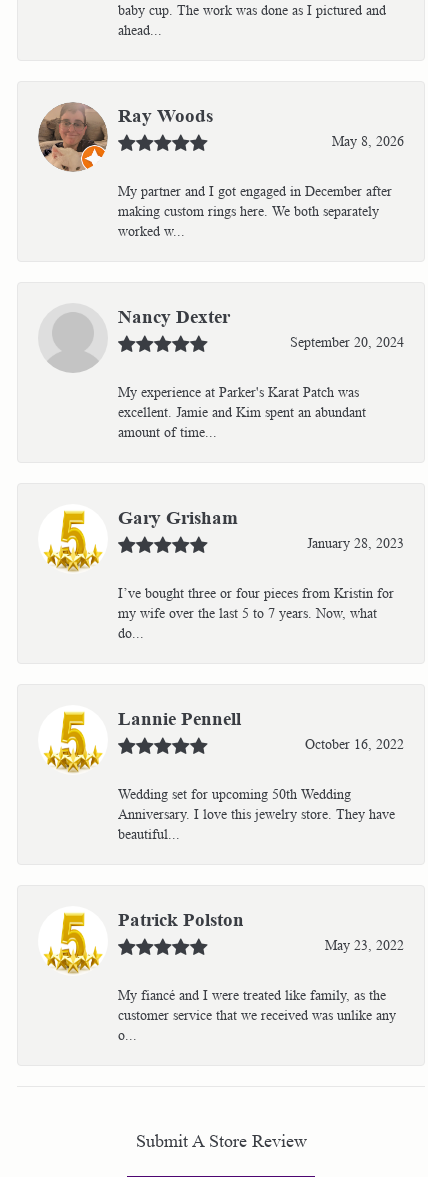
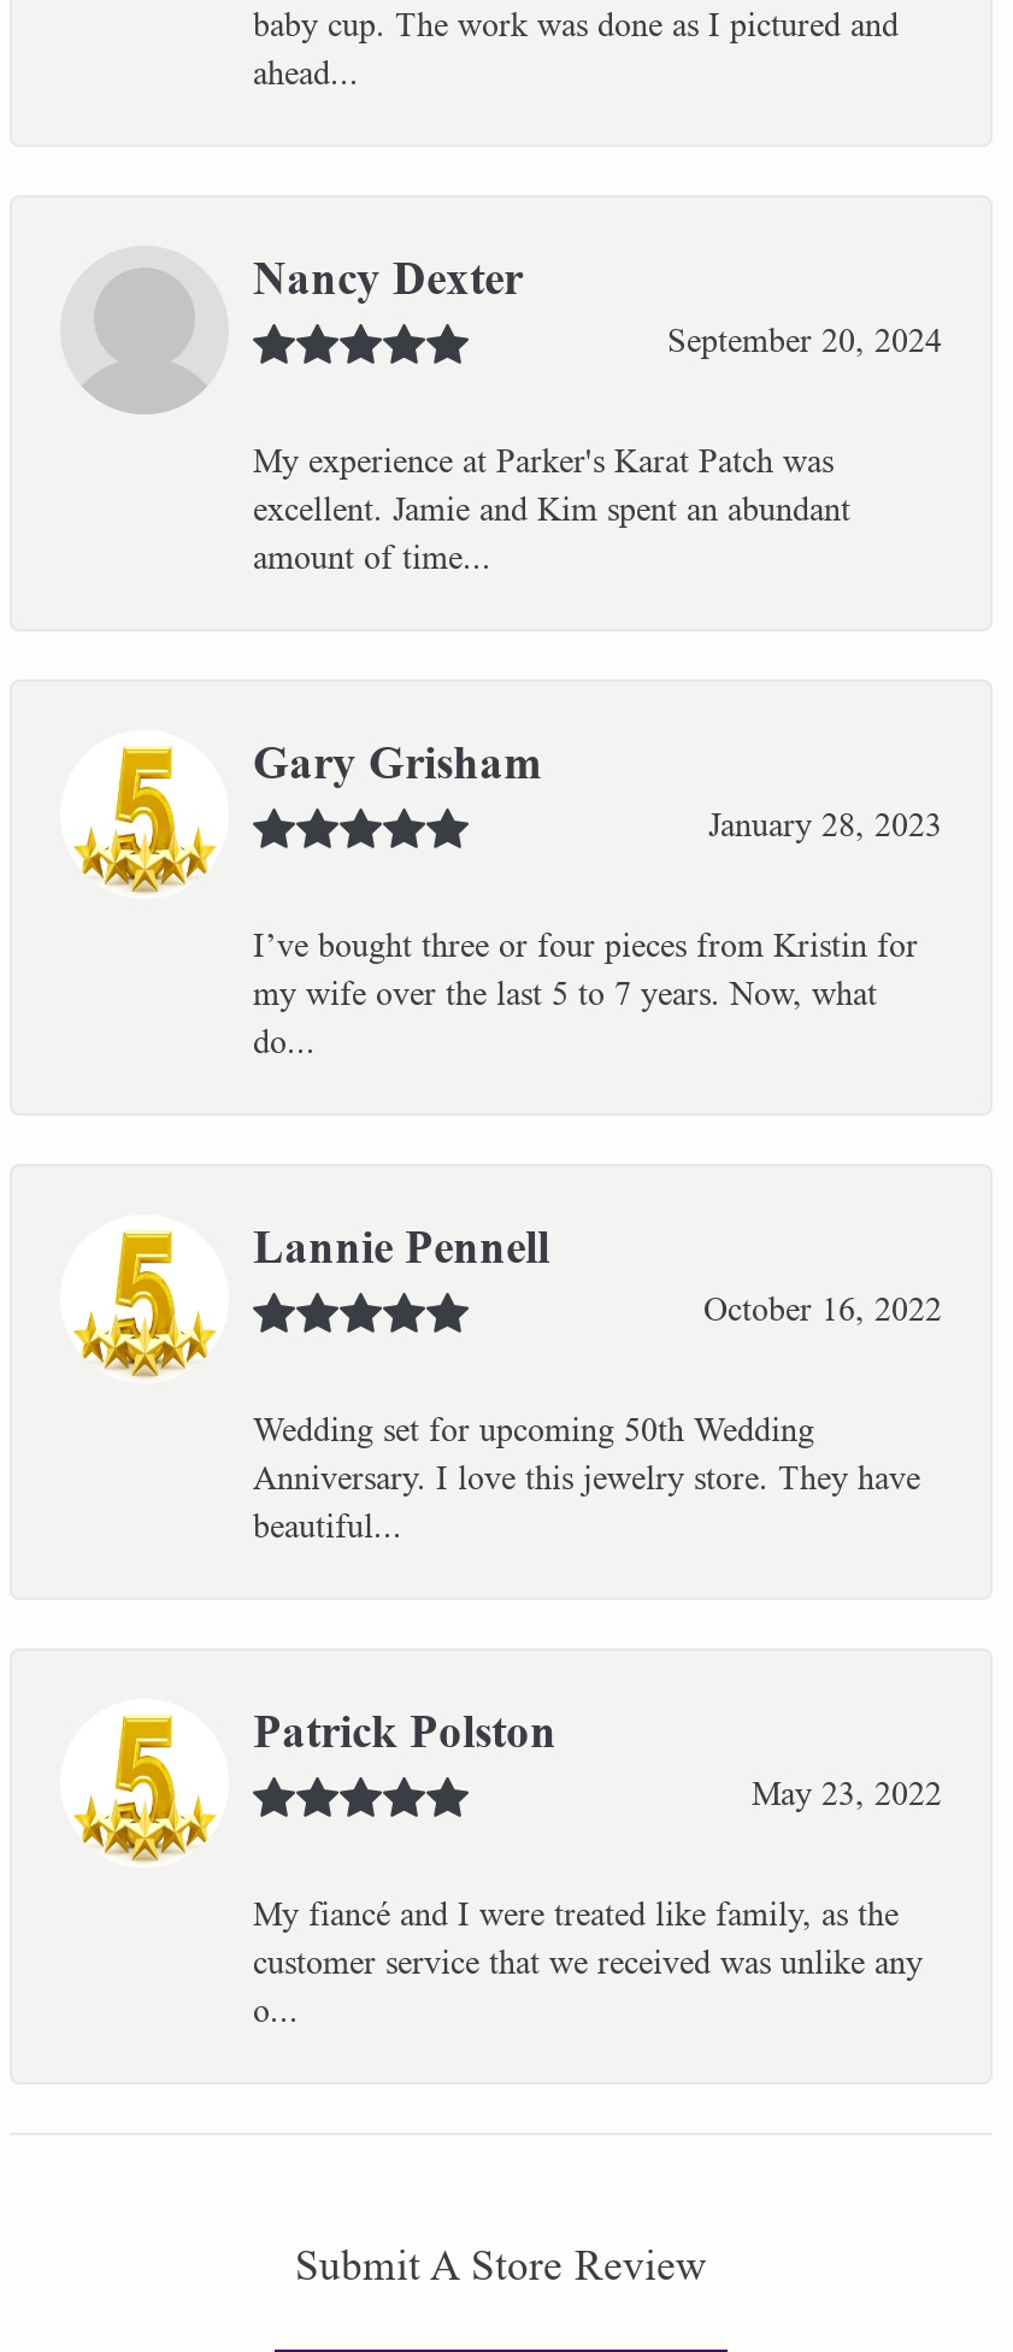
- [image]
- Ray Woods
- May 8, 2026
- My partner and I got engaged in December after
- making custom rings here. We both separately
- worked w...
